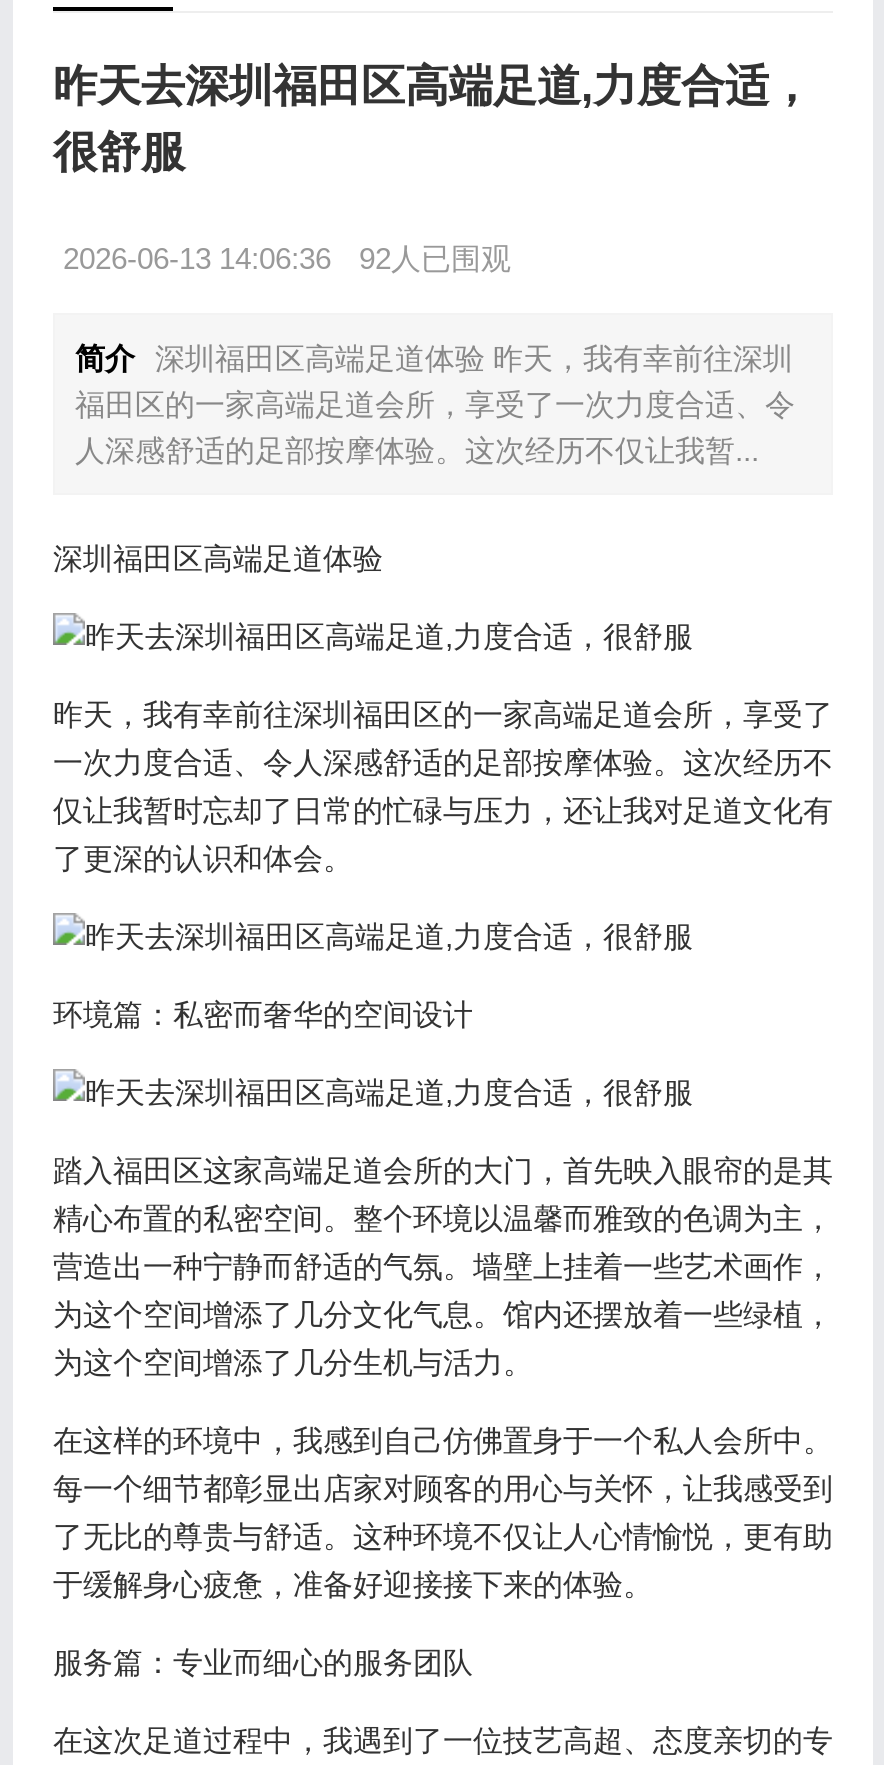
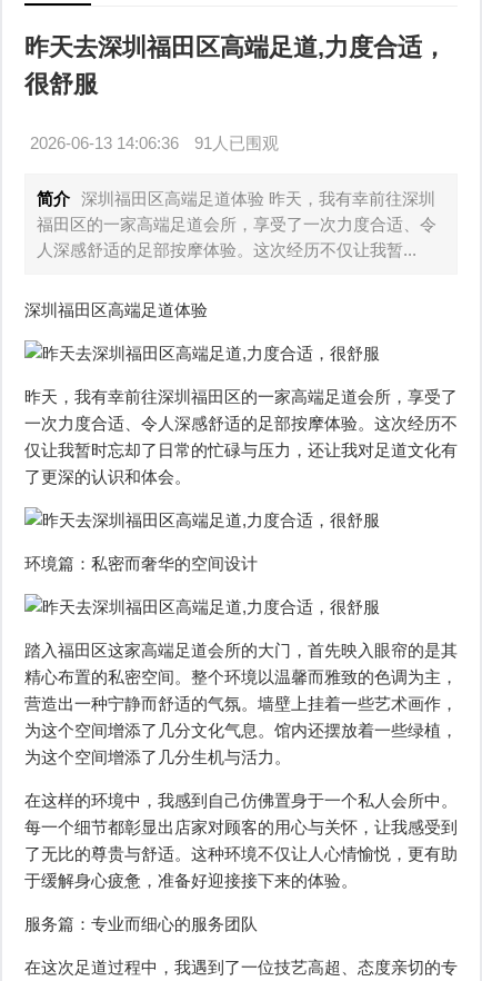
- 2026-06-13 14:06:36 92人已围观
+ 2026-06-13 14:06:36 91人已围观
